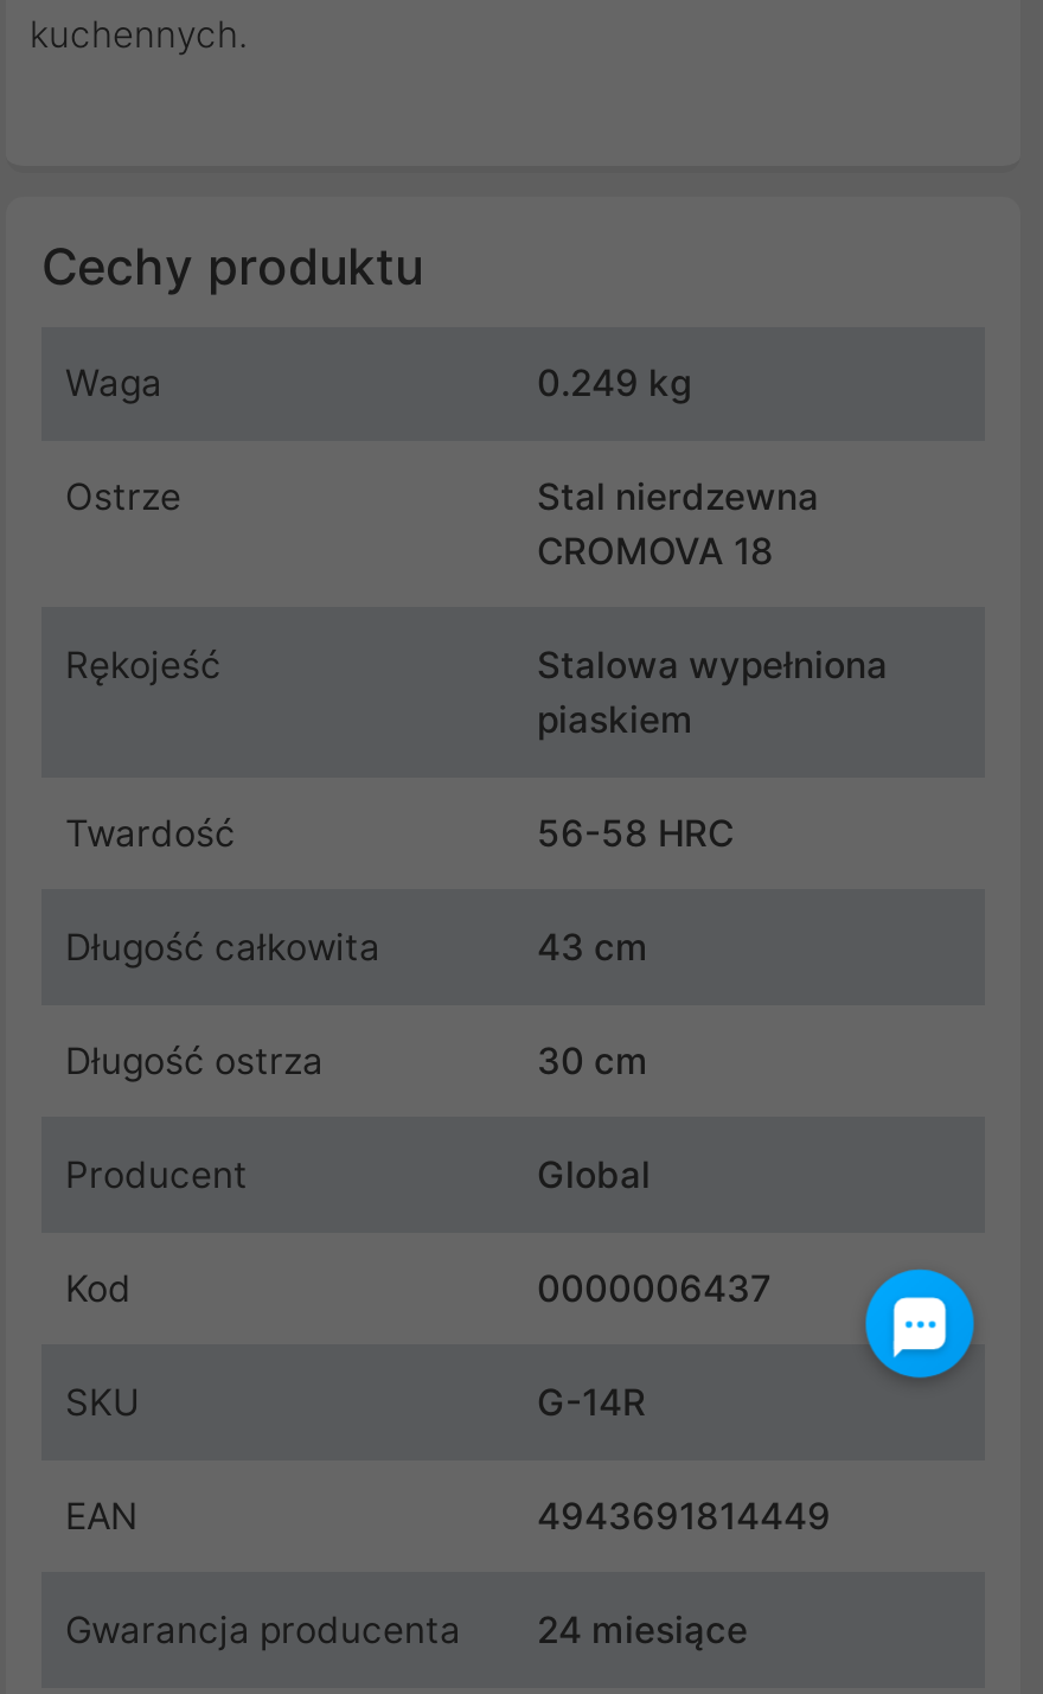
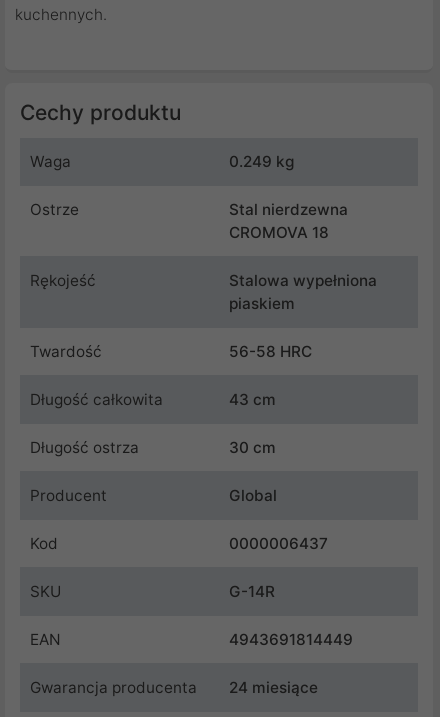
- [image]
